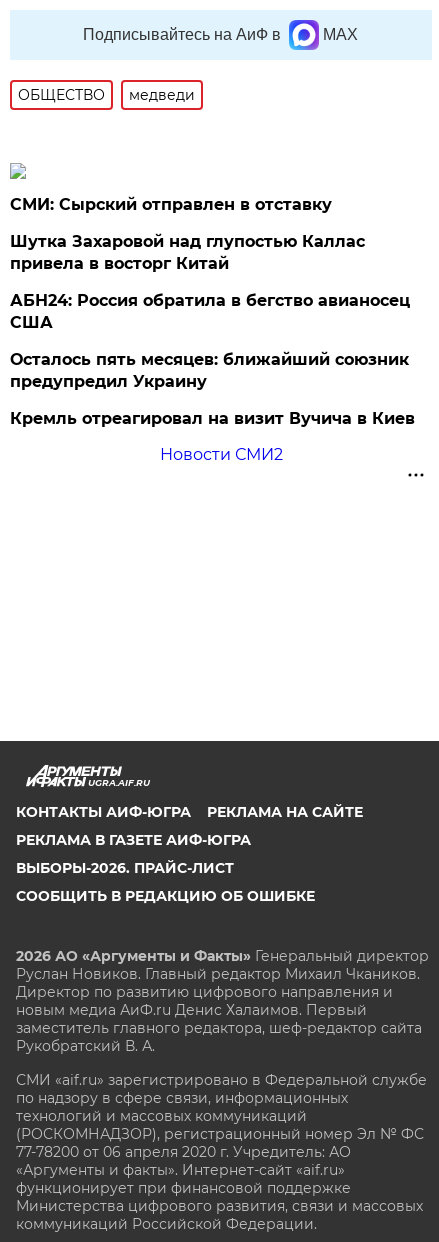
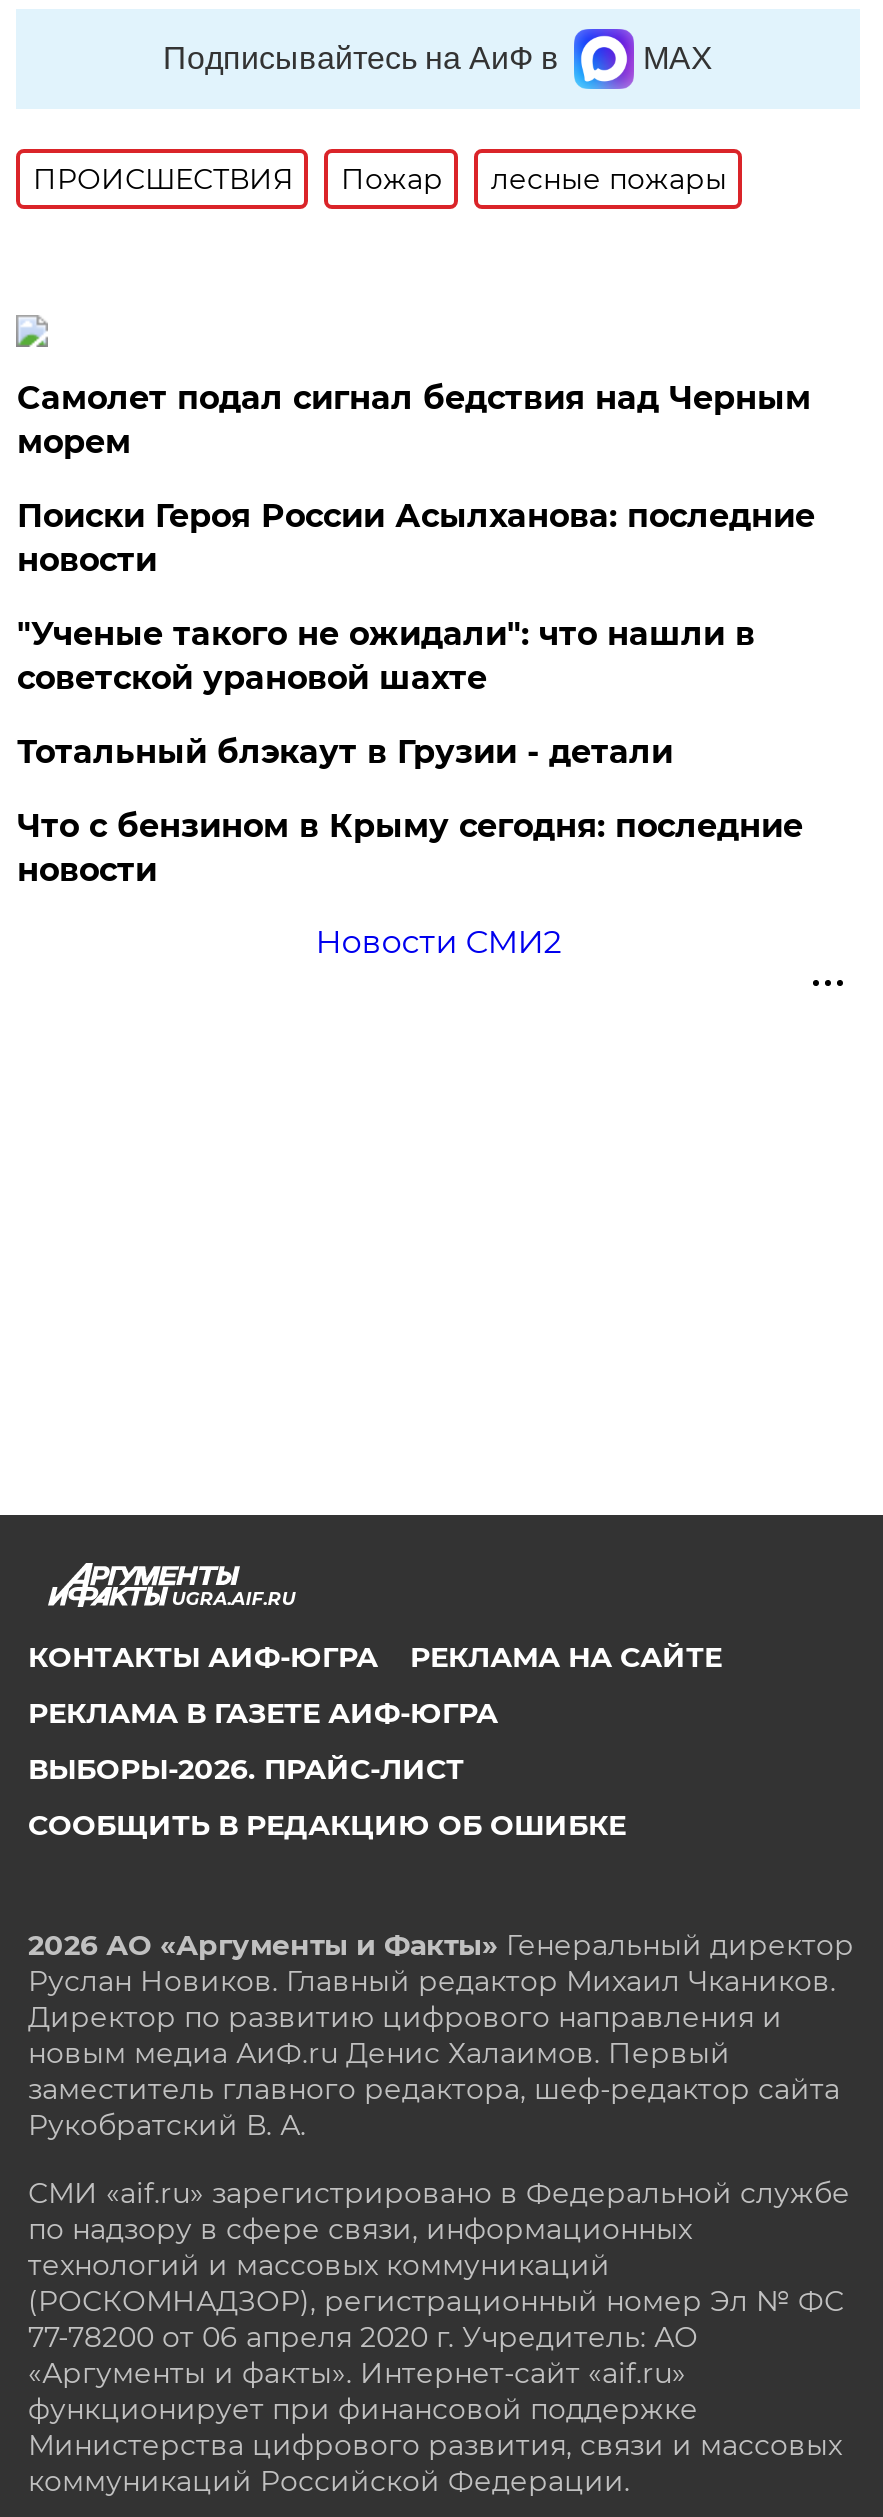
- ОБЩЕСТВО
- медведи
+ ПРОИСШЕСТВИЯ
+ Пожар
+ лесные пожары

- СМИ: Сырский отправлен в отставку
+ Самолет подал сигнал бедствия над Черным
+ морем

- Шутка Захаровой над глупостью Каллас
- привела в восторг Китай
+ Поиски Героя России Асылханова: последние
+ новости

- АБН24: Россия обратила в бегство авианосец
- США
+ "Ученые такого не ожидали": что нашли в
+ советской урановой шахте

- Осталось пять месяцев: ближайший союзник
- предупредил Украину
+ Тотальный блэкаут в Грузии - детали

- Кремль отреагировал на визит Вучича в Киев
+ Что с бензином в Крыму сегодня: последние
+ новости
